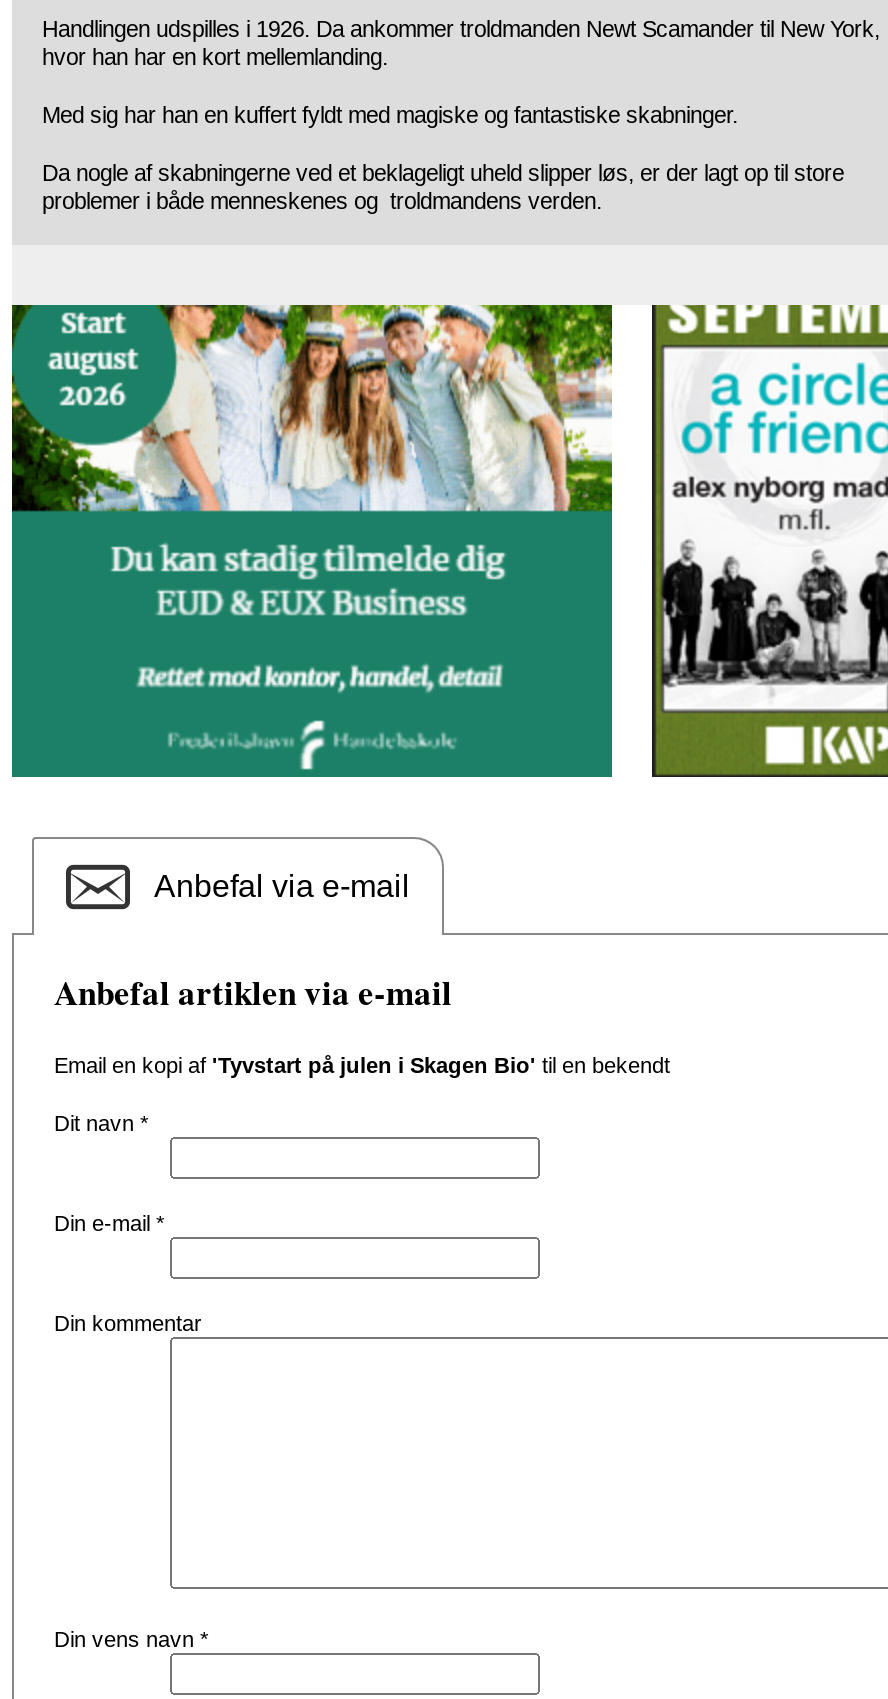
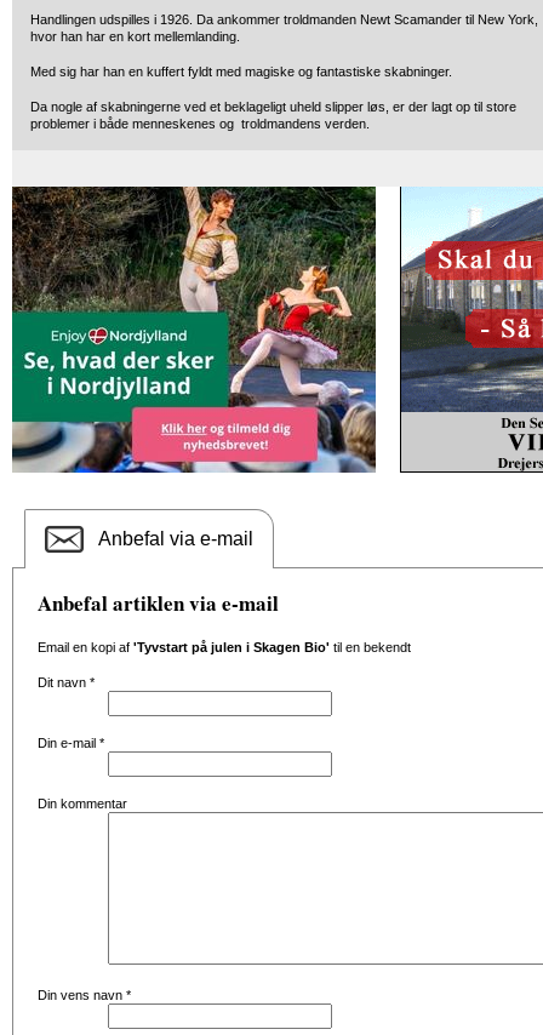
- [image]
+ [image]

- [image]
+ [image]
